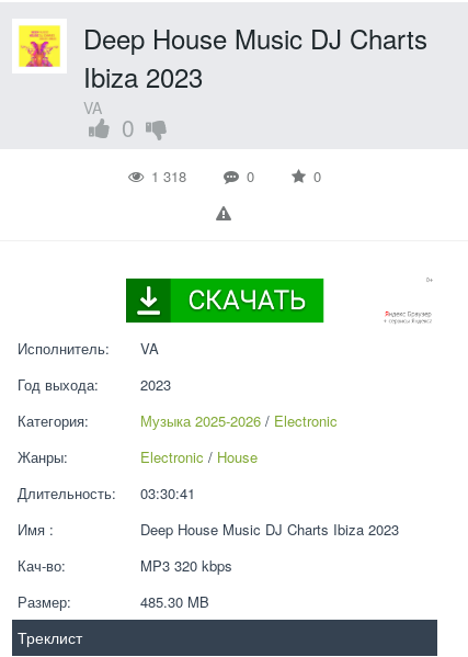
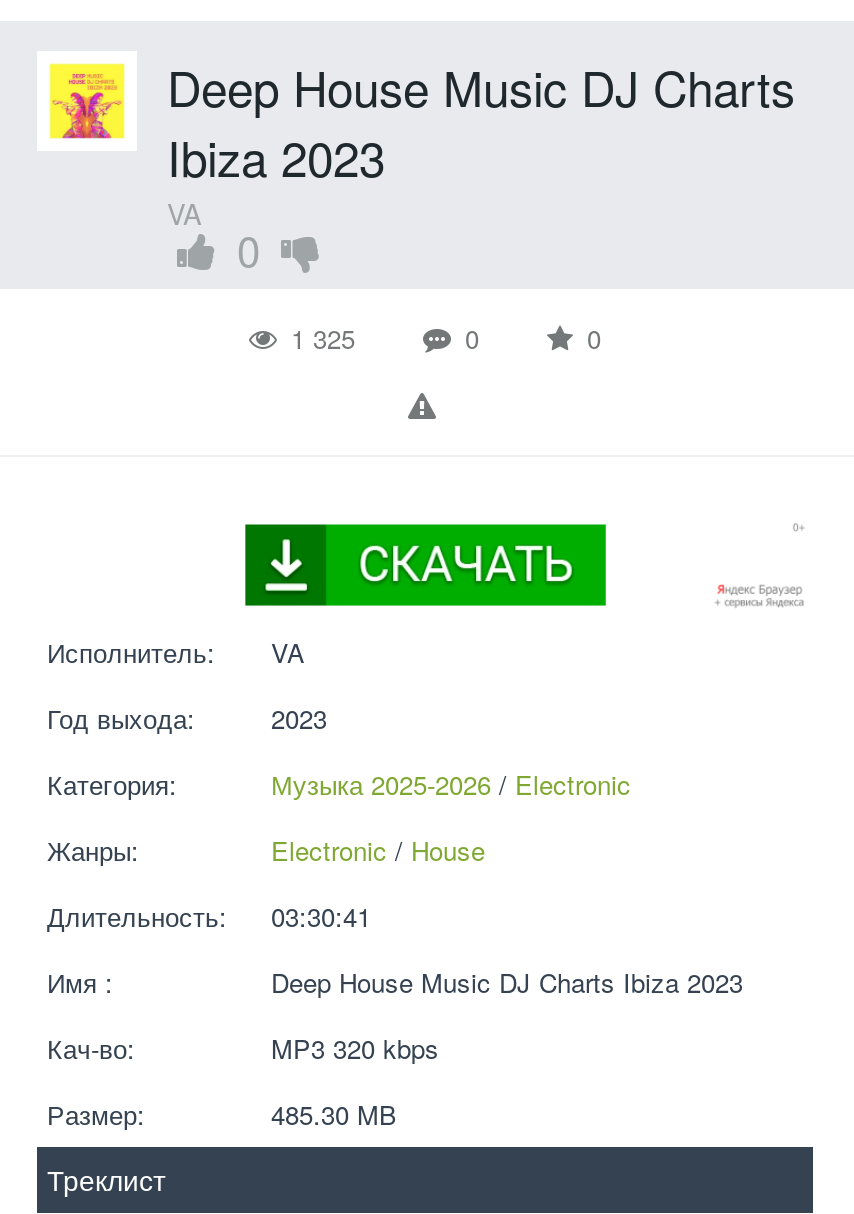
- 1 318
+ 1 325
